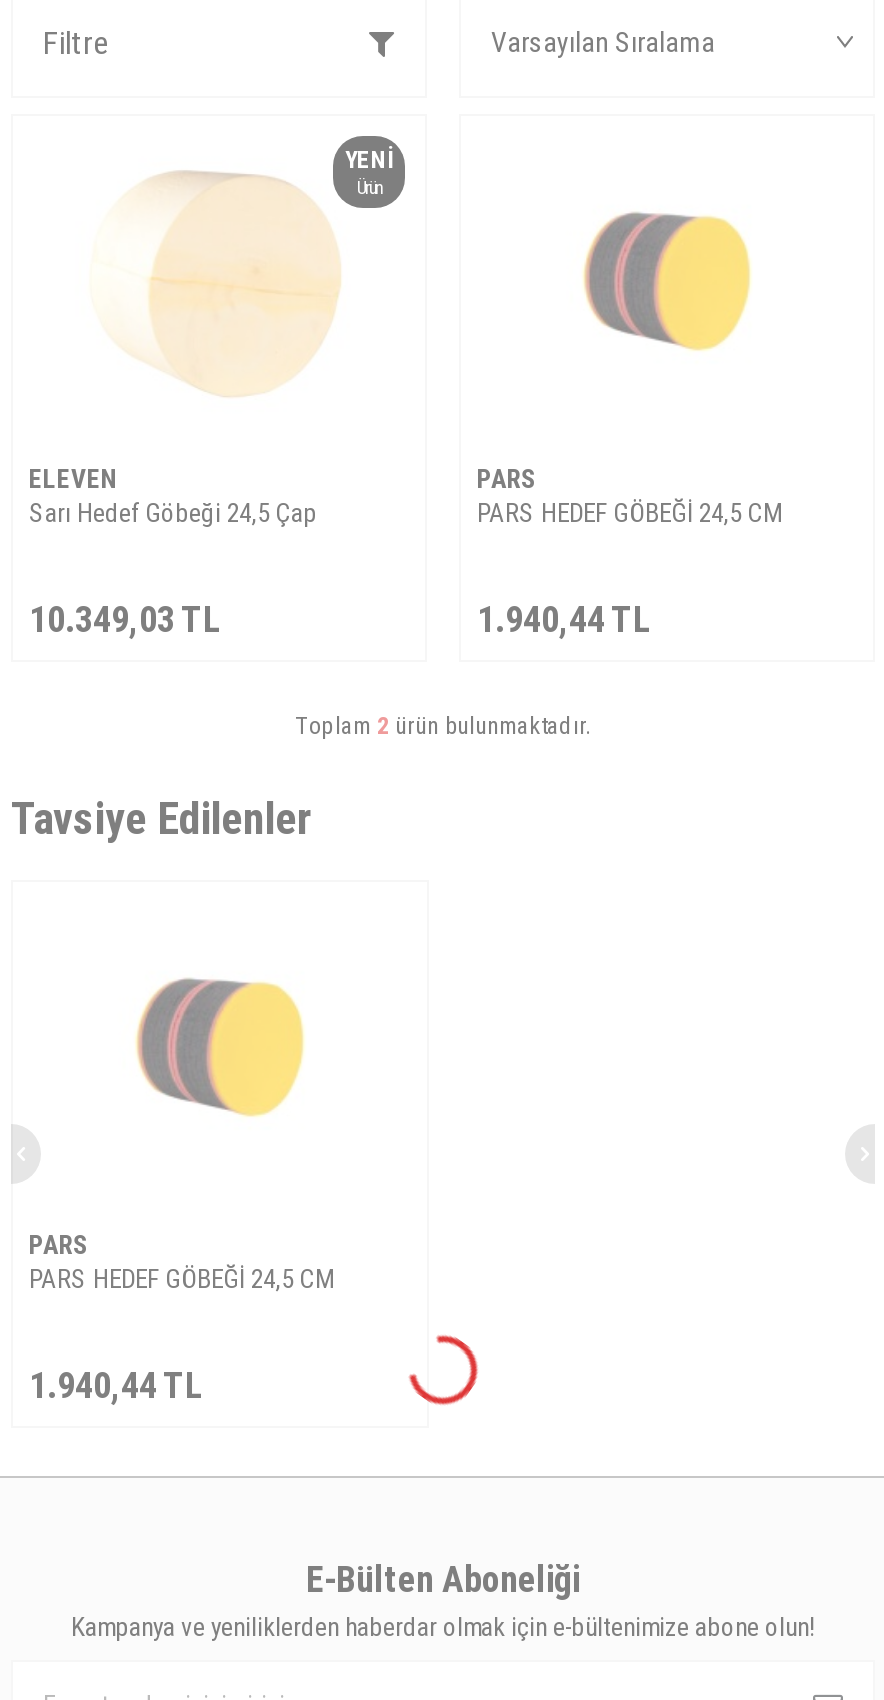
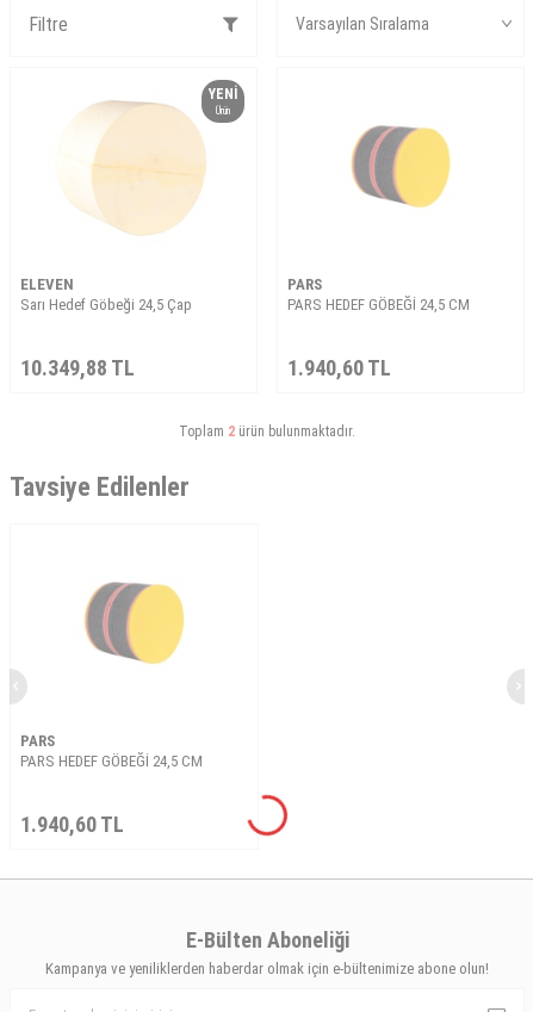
- 10.349,03 TL
+ 10.349,88 TL

- 1.940,44 TL
+ 1.940,60 TL

- 1.940,44 TL
+ 1.940,60 TL
